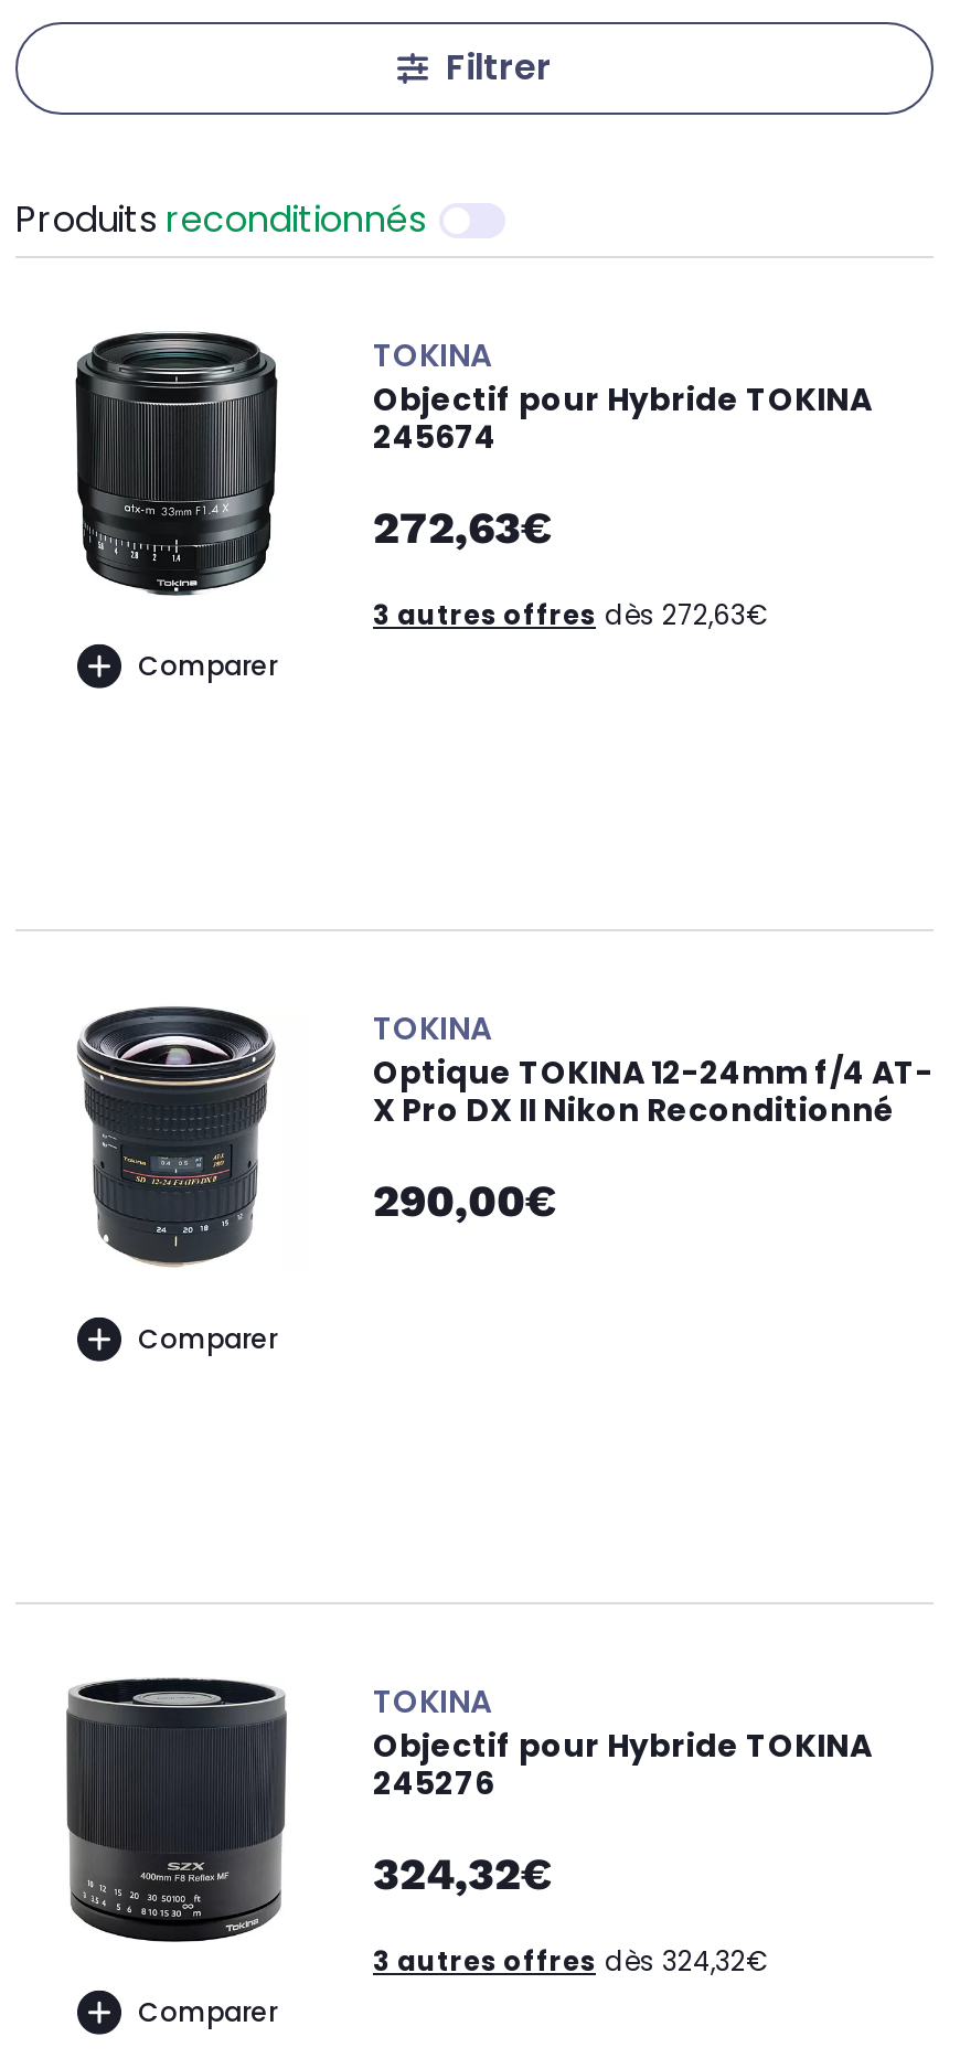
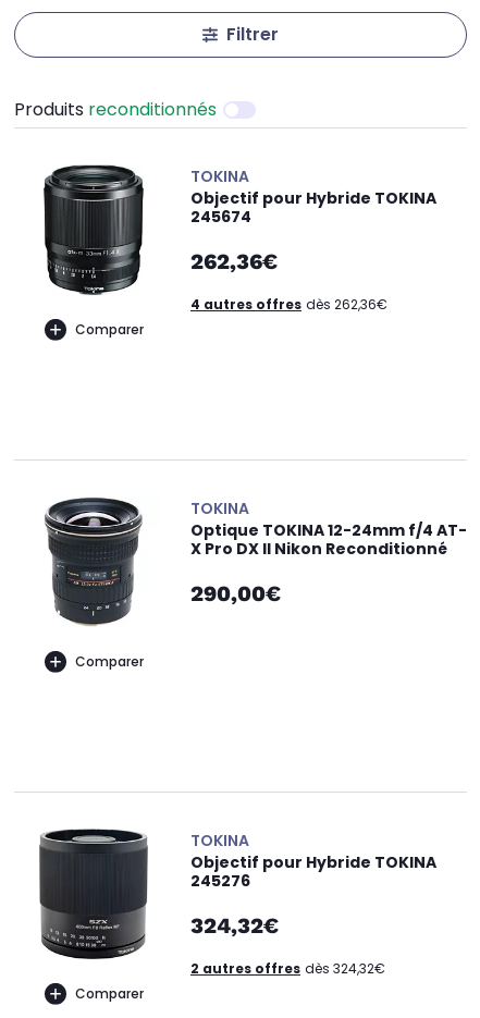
- 272,63€
+ 262,36€

- 3 autres offres dès 272,63€
+ 4 autres offres dès 262,36€

- 3 autres offres dès 324,32€
+ 2 autres offres dès 324,32€
